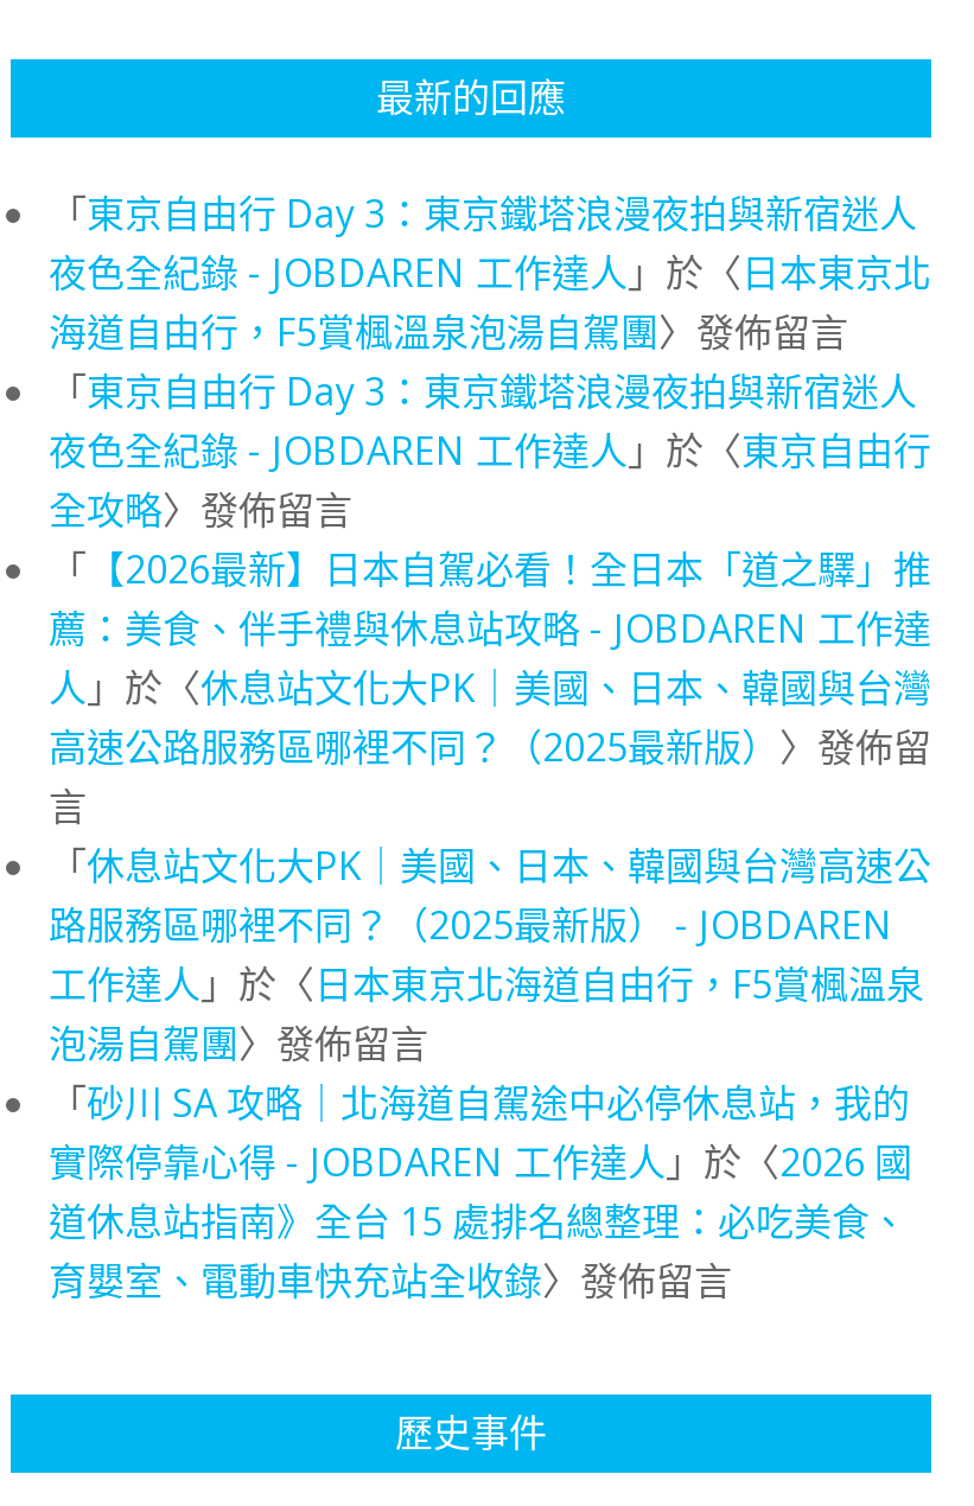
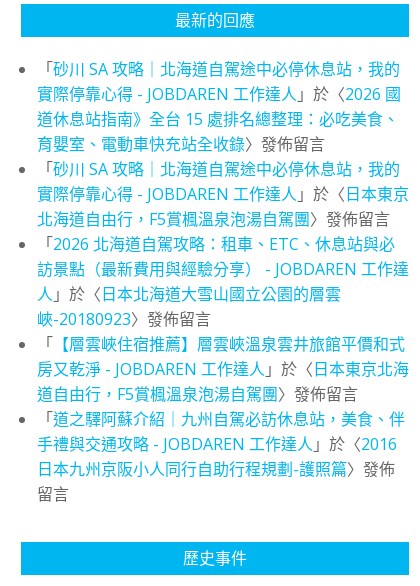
- 「東京自由行 Day 3：東京鐵塔浪漫夜拍與新宿迷人
- 夜色全紀錄 - JOBDAREN 工作達人」於〈日本東京北
- 海道自由行，F5賞楓溫泉泡湯自駕團〉發佈留言
- 「東京自由行 Day 3：東京鐵塔浪漫夜拍與新宿迷人
- 夜色全紀錄 - JOBDAREN 工作達人」於〈東京自由行
- 全攻略〉發佈留言
- 「【2026最新】日本自駕必看！全日本「道之驛」推
- 薦：美食、伴手禮與休息站攻略 - JOBDAREN 工作達
- 人」於〈休息站文化大PK｜美國、日本、韓國與台灣
- 高速公路服務區哪裡不同？（2025最新版）〉發佈留
- 言
- 「休息站文化大PK｜美國、日本、韓國與台灣高速公
- 路服務區哪裡不同？（2025最新版） - JOBDAREN
- 工作達人」於〈日本東京北海道自由行，F5賞楓溫泉
- 泡湯自駕團〉發佈留言

moved up: 「砂川 SA 攻略｜北海道自駕途中必停休息站，我的 | 實際停靠心得 - JOBDAREN 工作達人」於〈2026 國 | 道休息站指南》全台 15 處排名總整理：必吃美食、 | 育嬰室、電動車快充站全收錄〉發佈留言

+ 「砂川 SA 攻略｜北海道自駕途中必停休息站，我的
+ 實際停靠心得 - JOBDAREN 工作達人」於〈日本東京
+ 北海道自由行，F5賞楓溫泉泡湯自駕團〉發佈留言
+ 「2026 北海道自駕攻略：租車、ETC、休息站與必
+ 訪景點（最新費用與經驗分享） - JOBDAREN 工作達
+ 人」於〈日本北海道大雪山國立公園的層雲
+ 峽-20180923〉發佈留言
+ 「【層雲峽住宿推薦】層雲峽溫泉雲井旅館平價和式
+ 房又乾淨 - JOBDAREN 工作達人」於〈日本東京北海
+ 道自由行，F5賞楓溫泉泡湯自駕團〉發佈留言
+ 「道之驛阿蘇介紹｜九州自駕必訪休息站，美食、伴
+ 手禮與交通攻略 - JOBDAREN 工作達人」於〈2016
+ 日本九州京阪小人同行自助行程規劃-護照篇〉發佈
+ 留言
